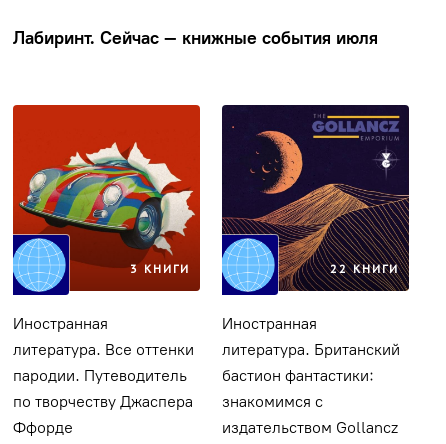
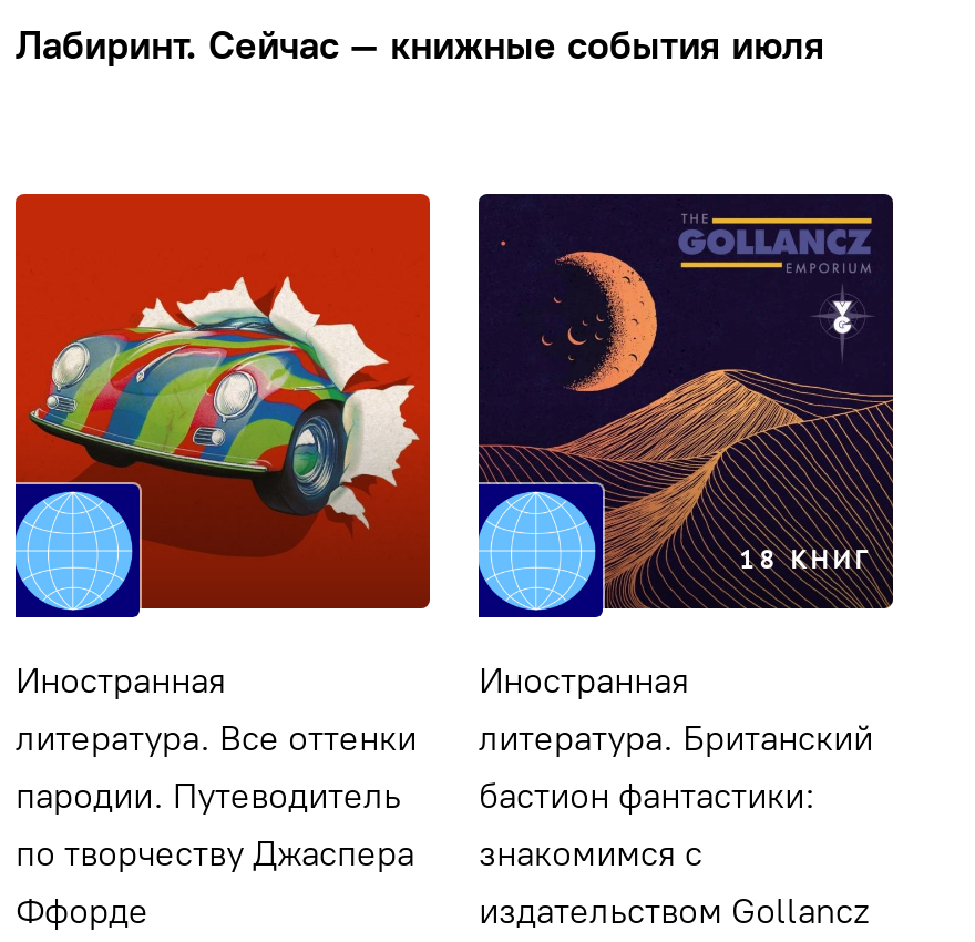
- 3 КНИГИ

- 22 КНИГИ
+ 18 КНИГ
